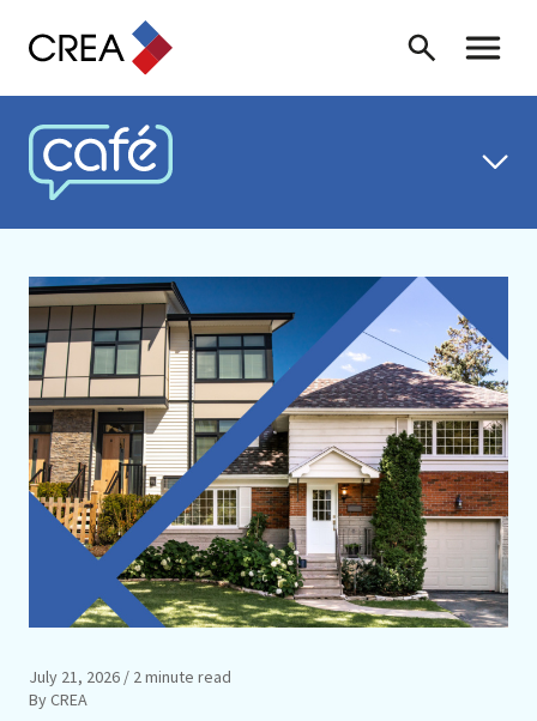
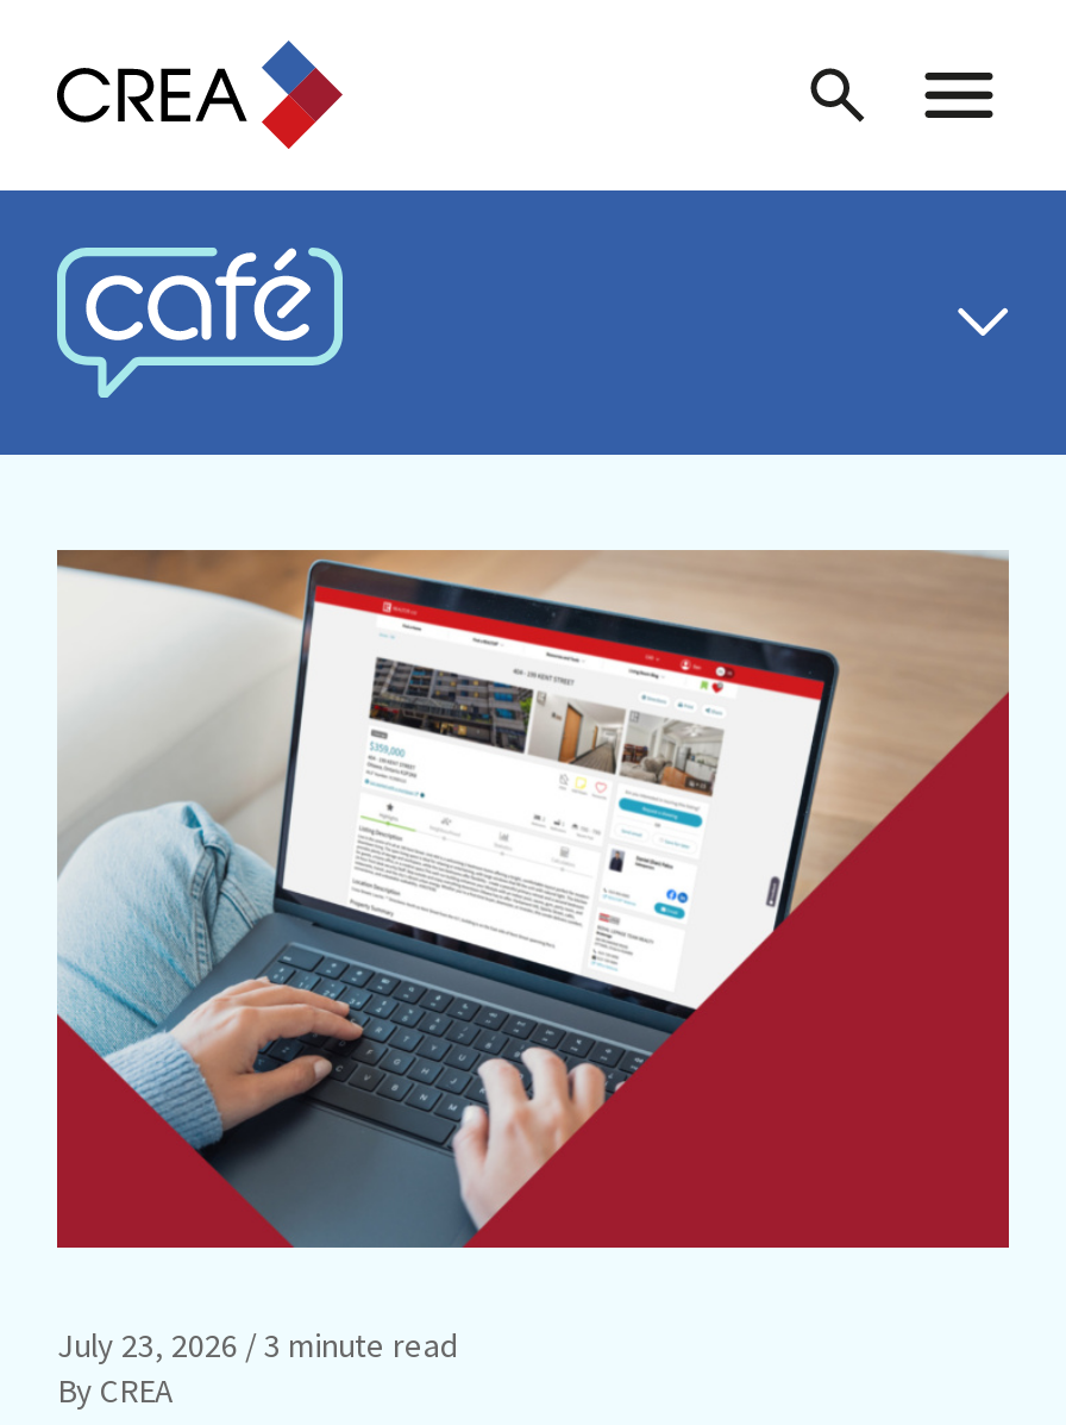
- [image]
- July 21, 2026 / 2 minute read
+ [image]
+ July 23, 2026 / 3 minute read
